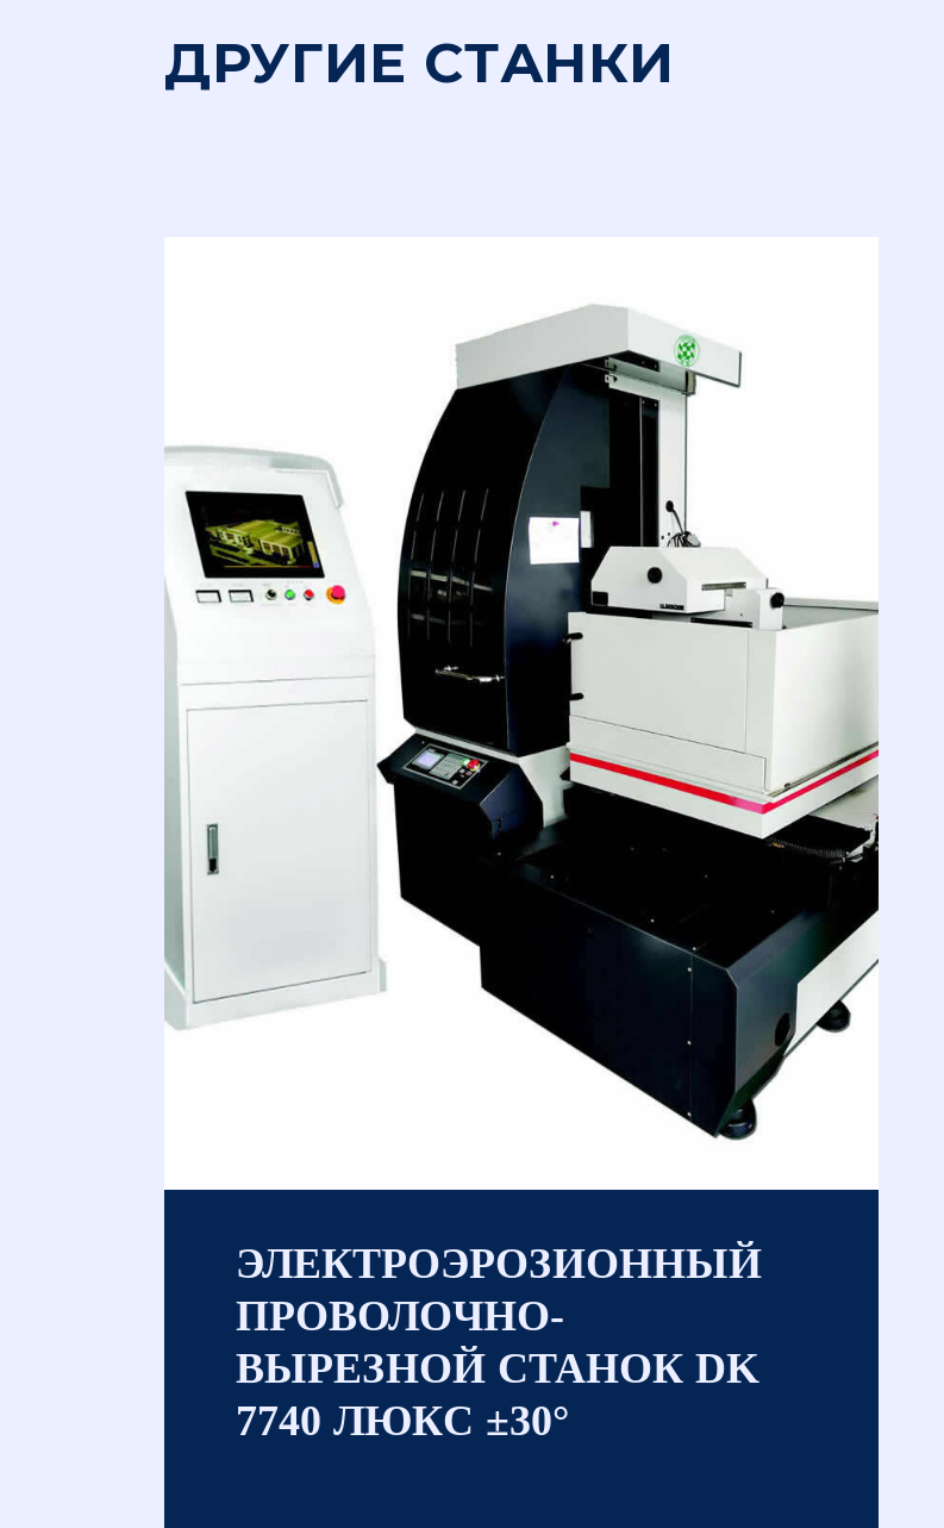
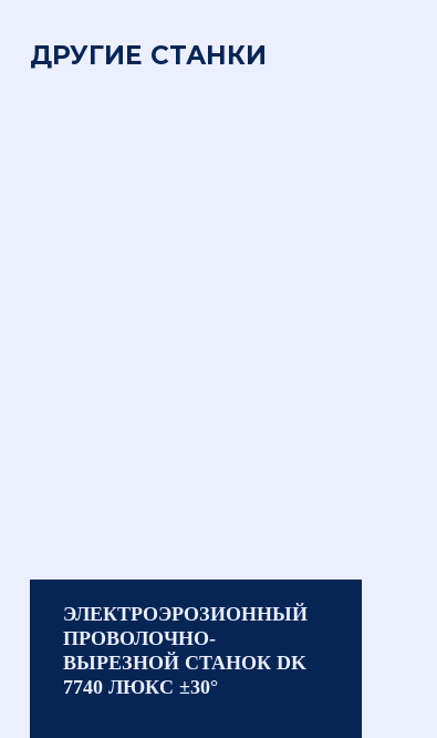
- [image]
